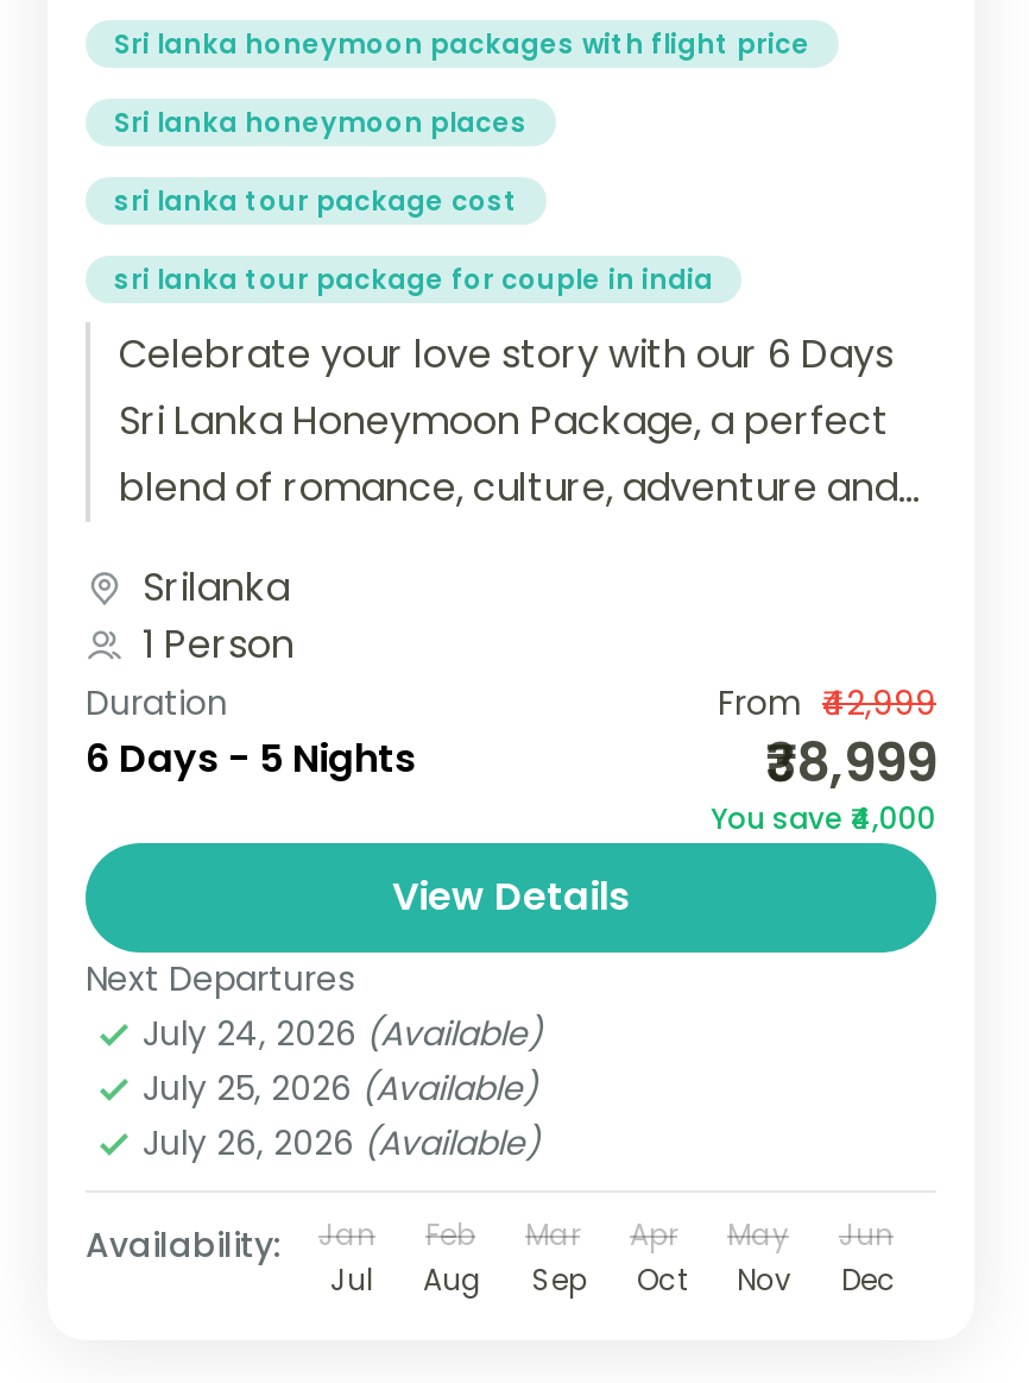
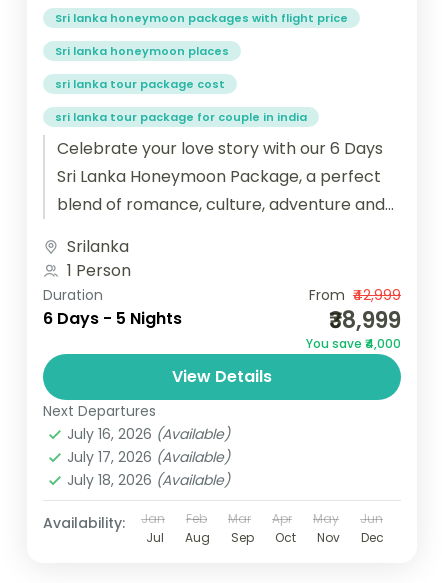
- July 24, 2026 (Available)
+ July 16, 2026 (Available)

- July 25, 2026 (Available)
+ July 17, 2026 (Available)

- July 26, 2026 (Available)
+ July 18, 2026 (Available)
